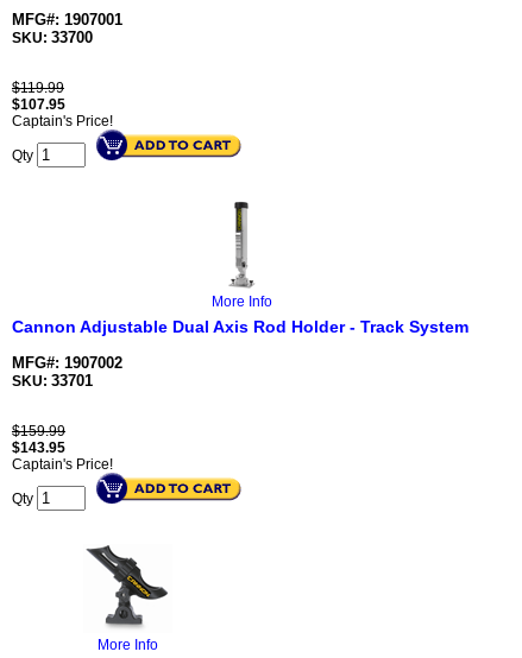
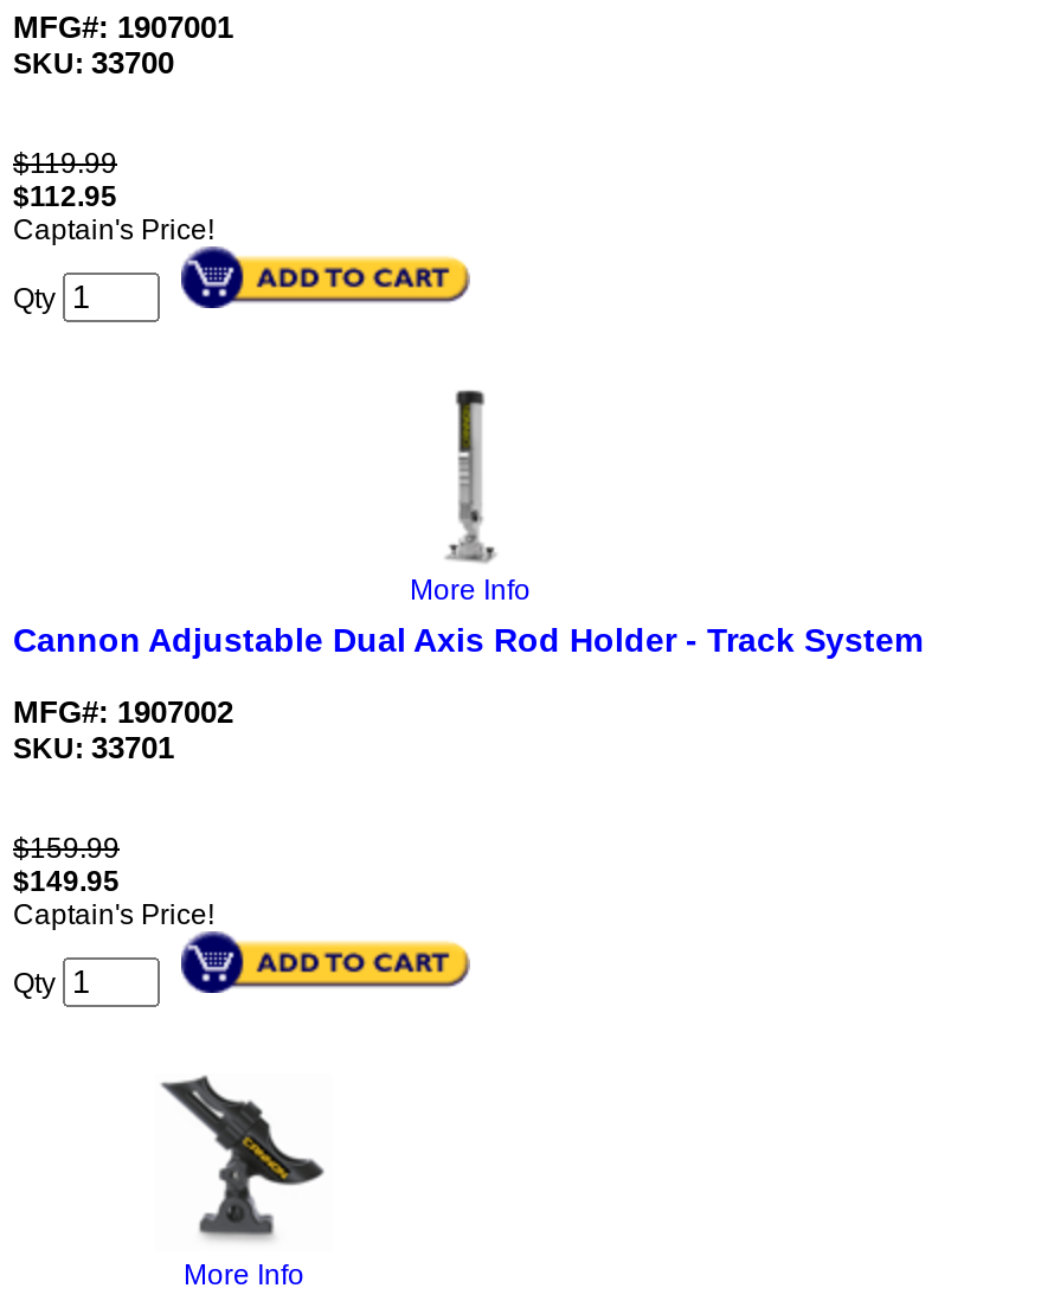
- $107.95
+ $112.95

- $143.95
+ $149.95
